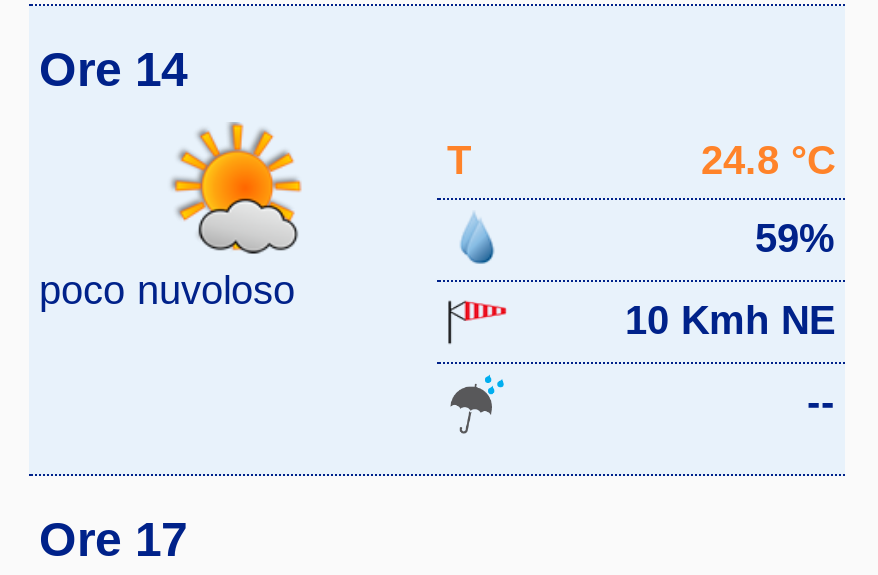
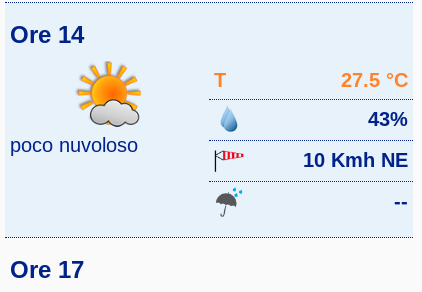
- 24.8 °C
+ 27.5 °C

- 59%
+ 43%
